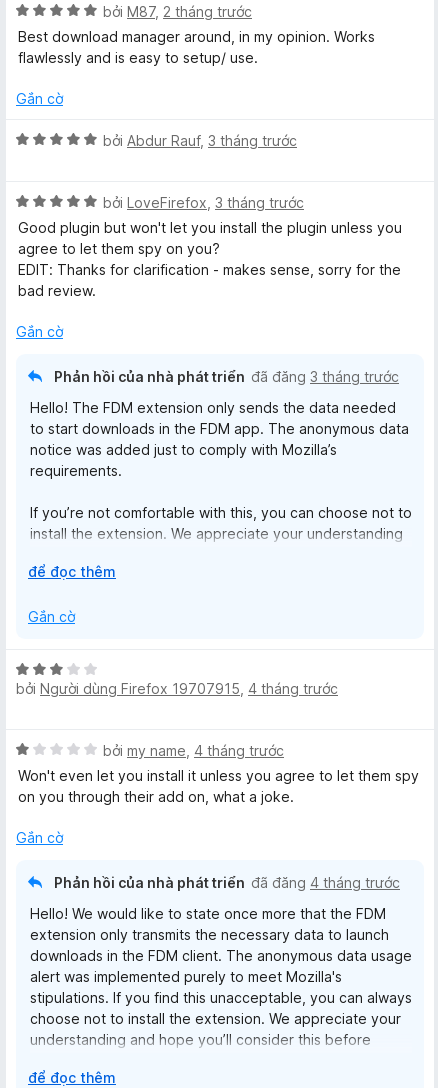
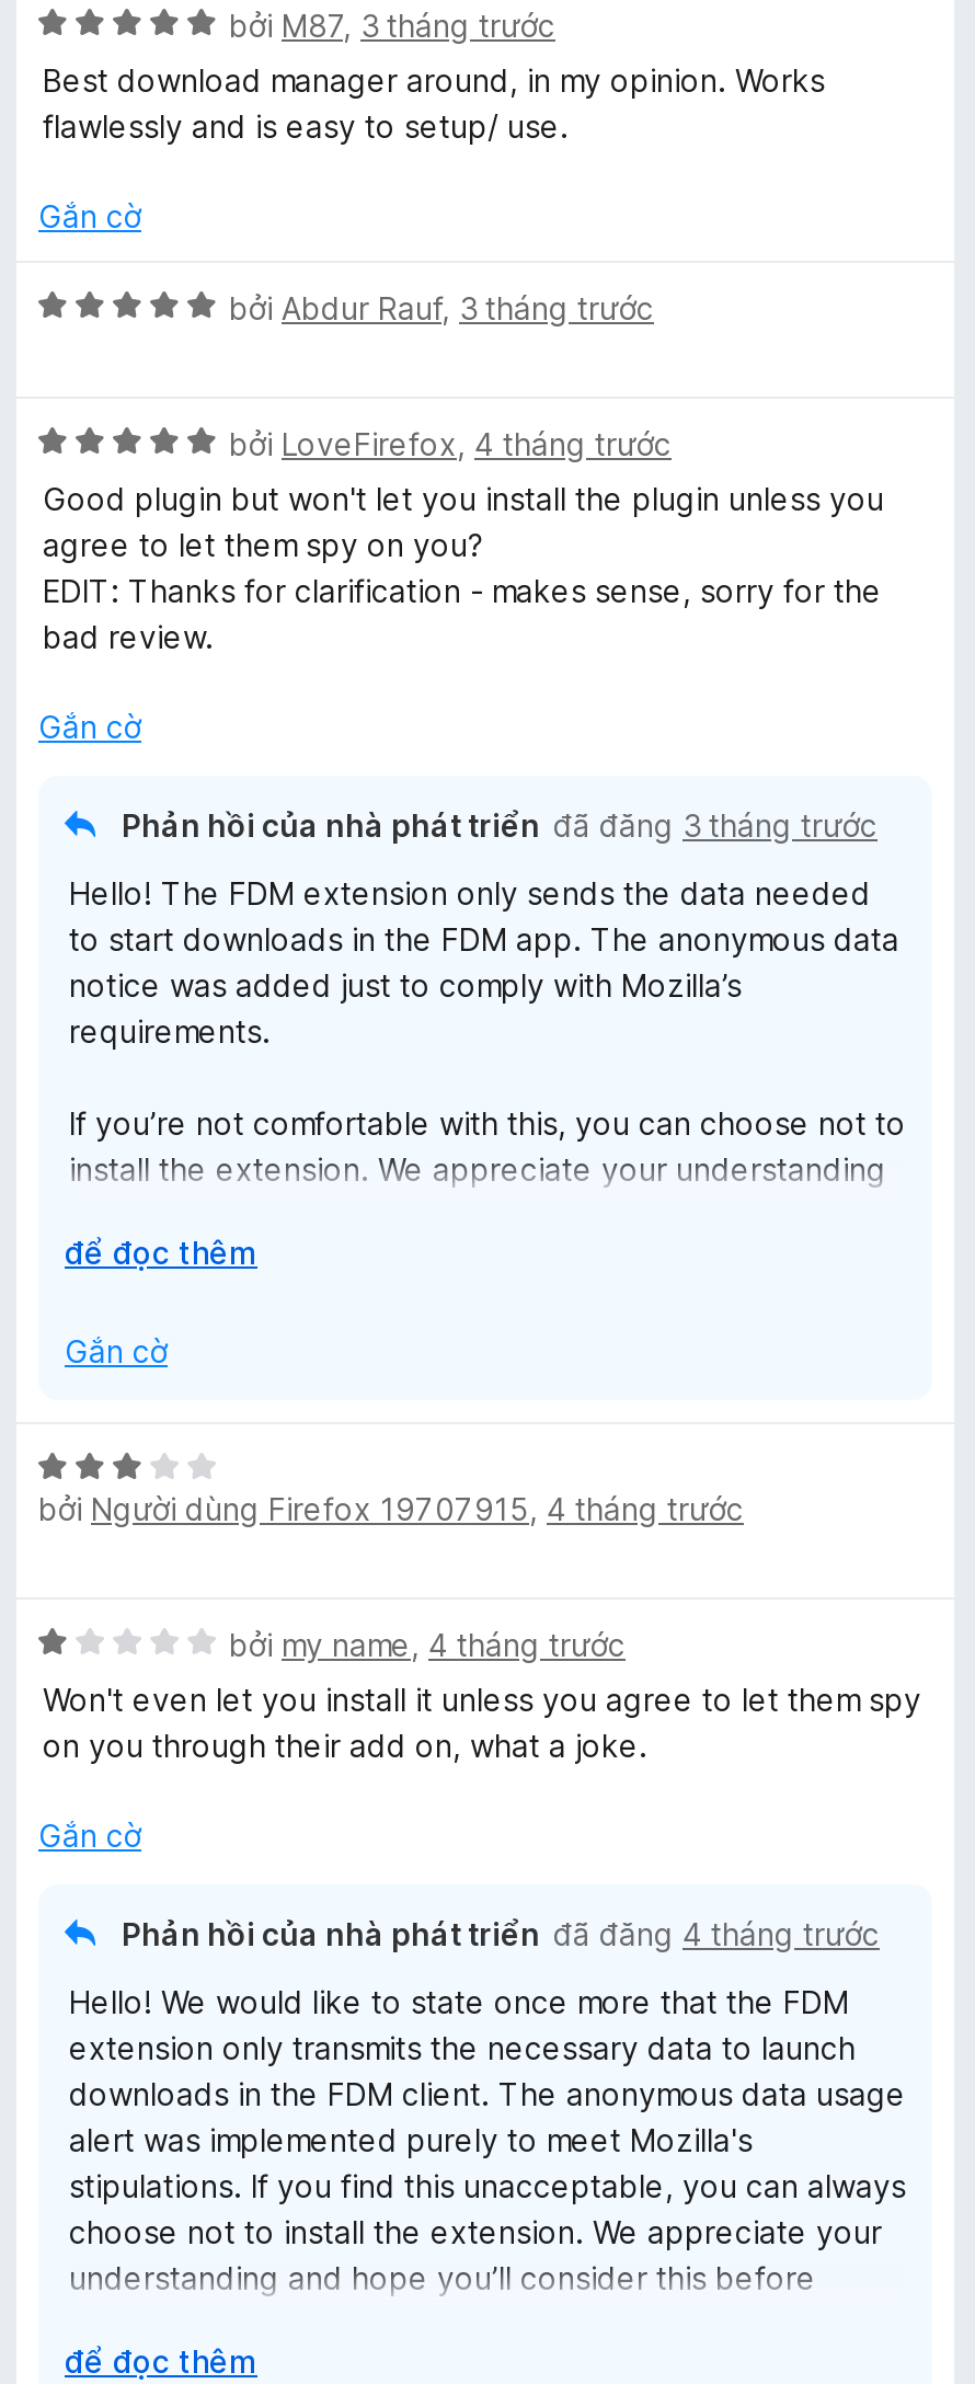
- bởi M87, 2 tháng trước
+ bởi M87, 3 tháng trước

- bởi LoveFirefox, 3 tháng trước
+ bởi LoveFirefox, 4 tháng trước
